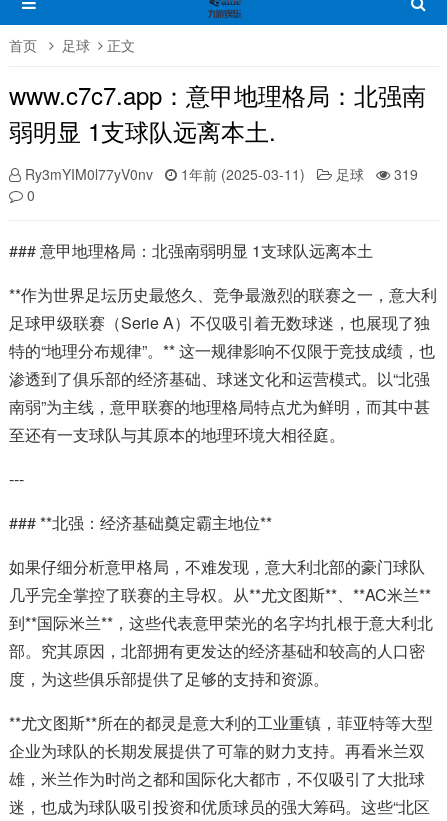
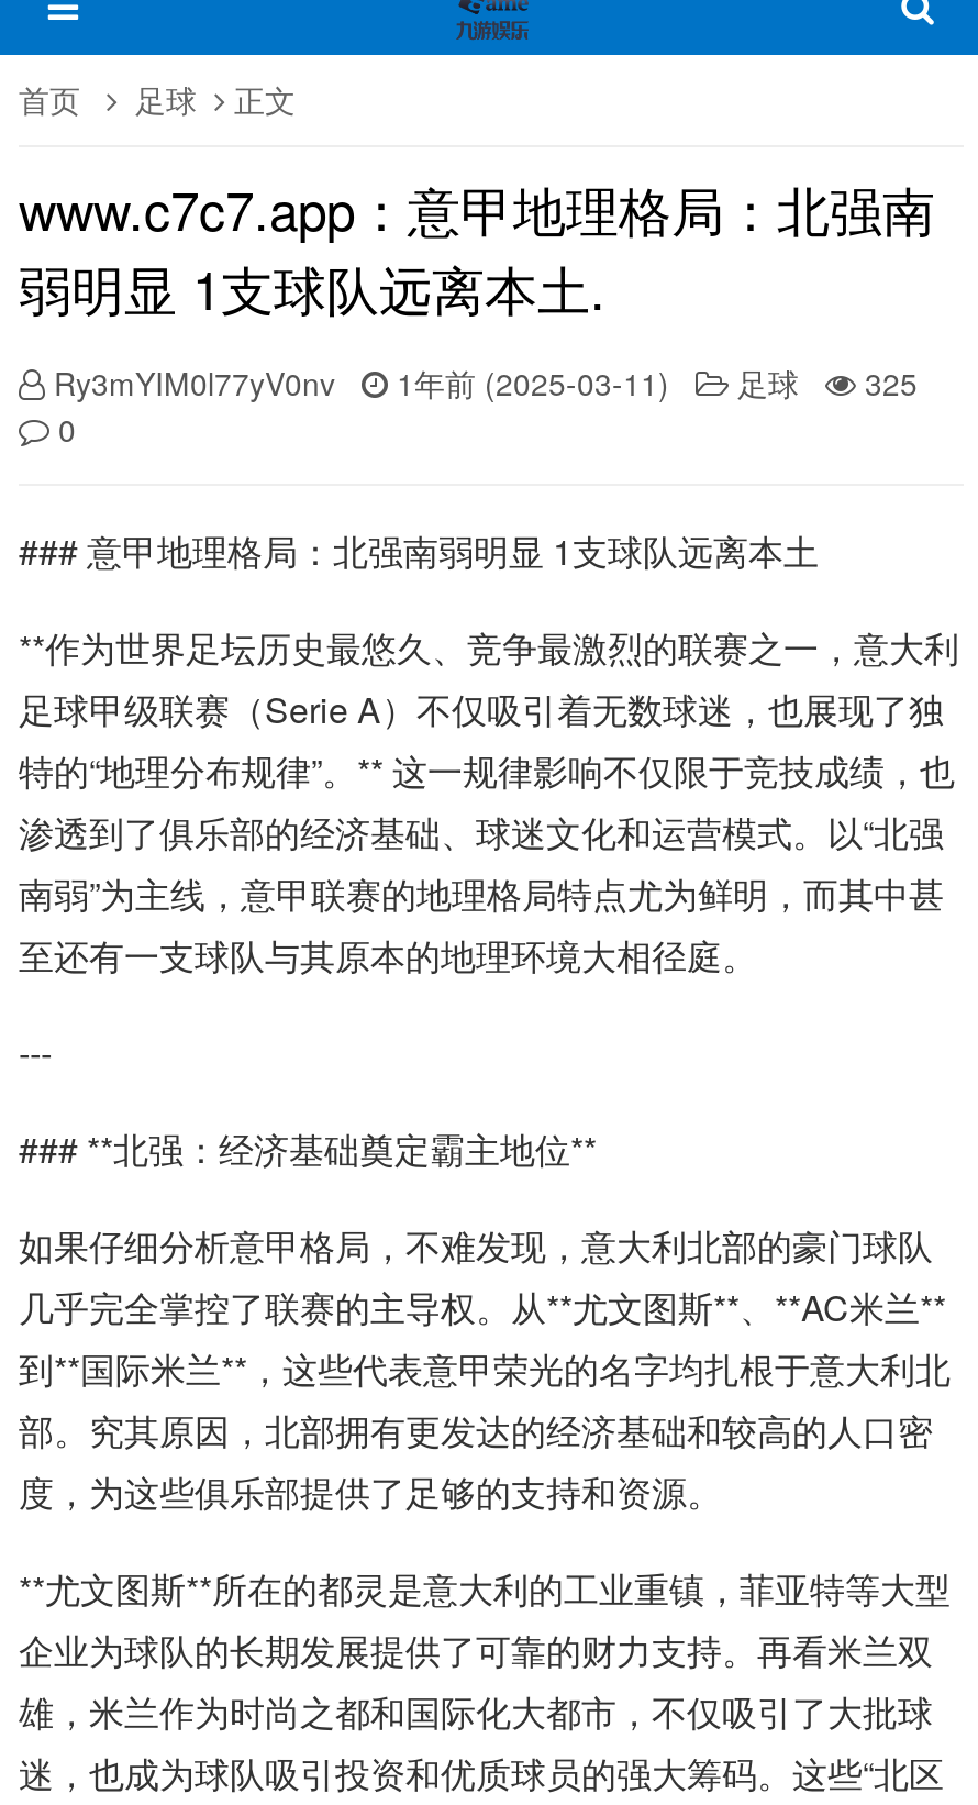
- Ry3mYIM0l77yV0nv 1年前 (2025-03-11) 足球 319
+ Ry3mYIM0l77yV0nv 1年前 (2025-03-11) 足球 325
